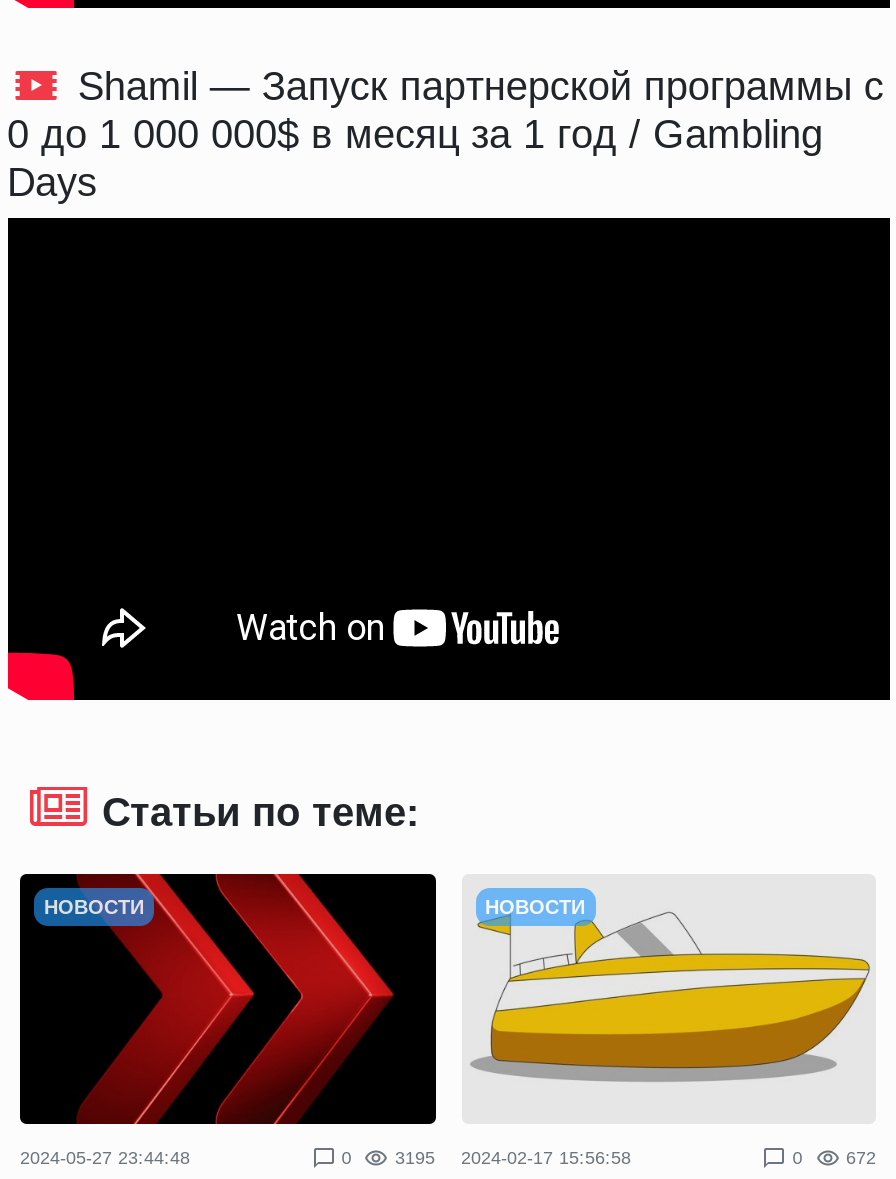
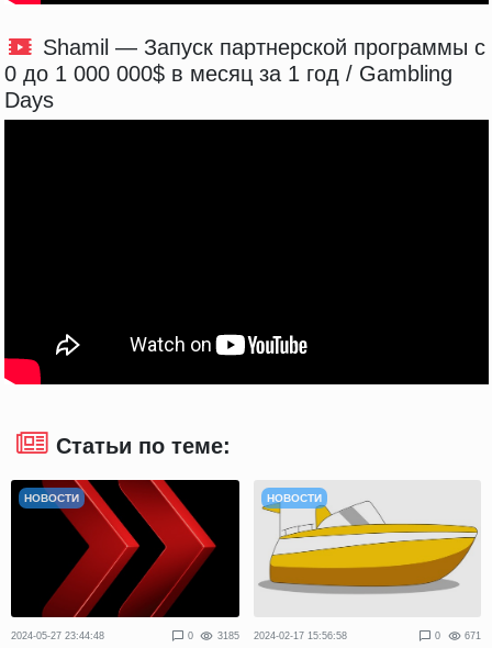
- 3195 2024-02-17 15:56:58
+ 3185 2024-02-17 15:56:58

- 672
+ 671
